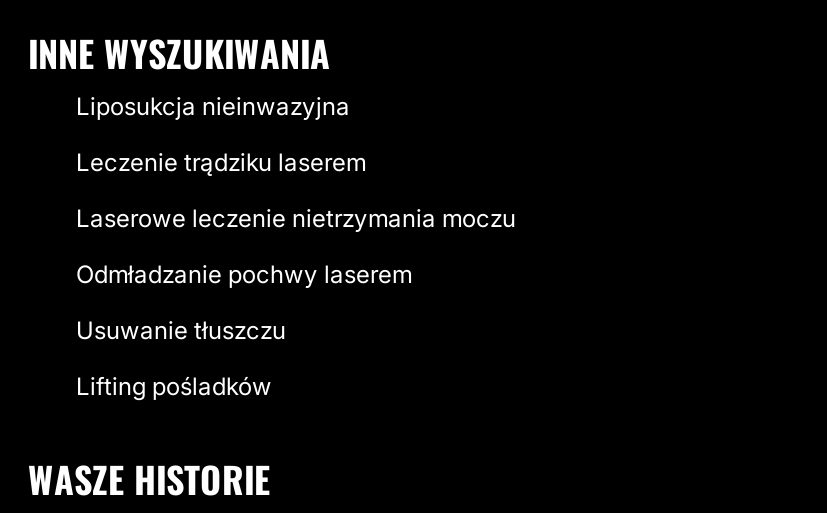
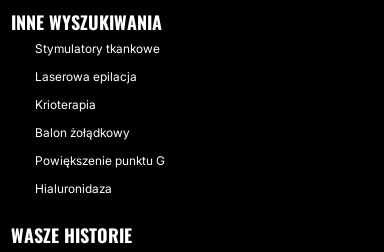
- Liposukcja nieinwazyjna
+ Stymulatory tkankowe

- Leczenie trądziku laserem
+ Laserowa epilacja

- Laserowe leczenie nietrzymania moczu
+ Krioterapia

- Odmładzanie pochwy laserem
+ Balon żołądkowy

- Usuwanie tłuszczu
+ Powiększenie punktu G

- Lifting pośladków
+ Hialuronidaza
